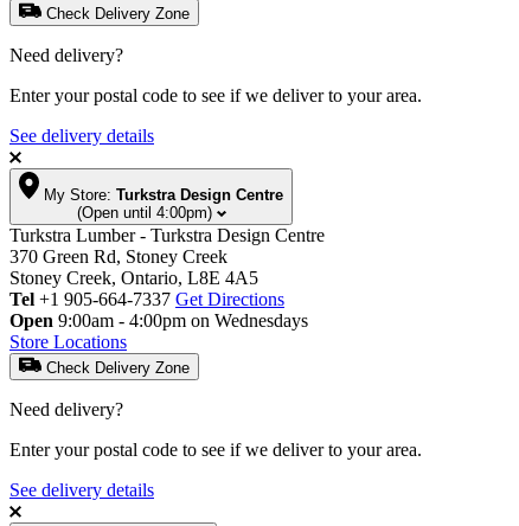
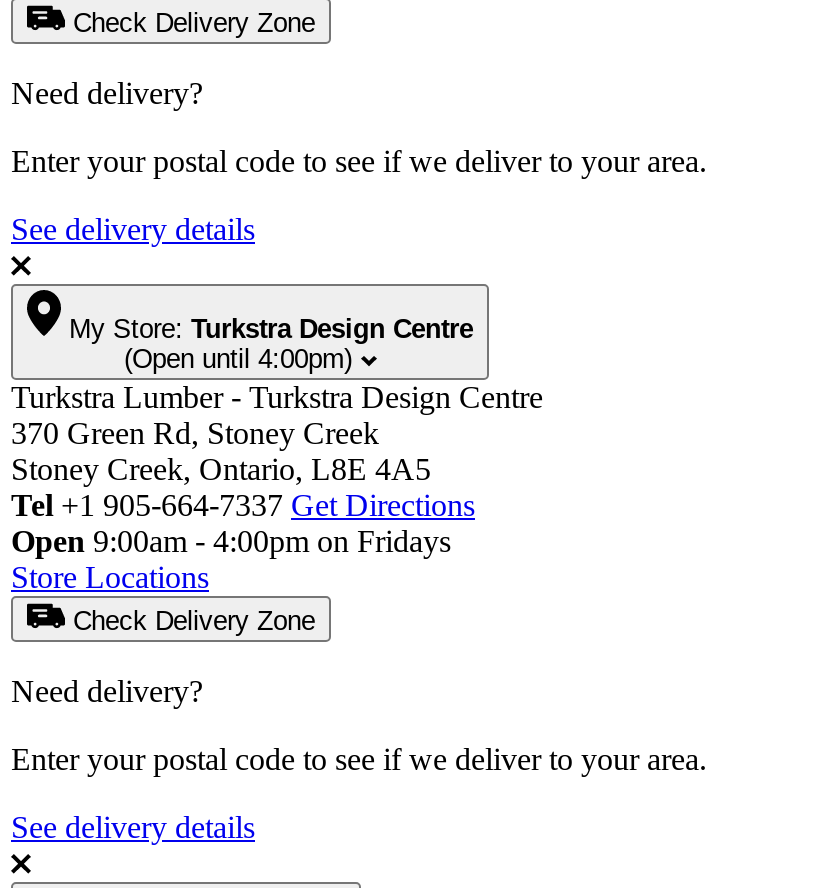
- Open 9:00am - 4:00pm on Wednesdays
+ Open 9:00am - 4:00pm on Fridays
